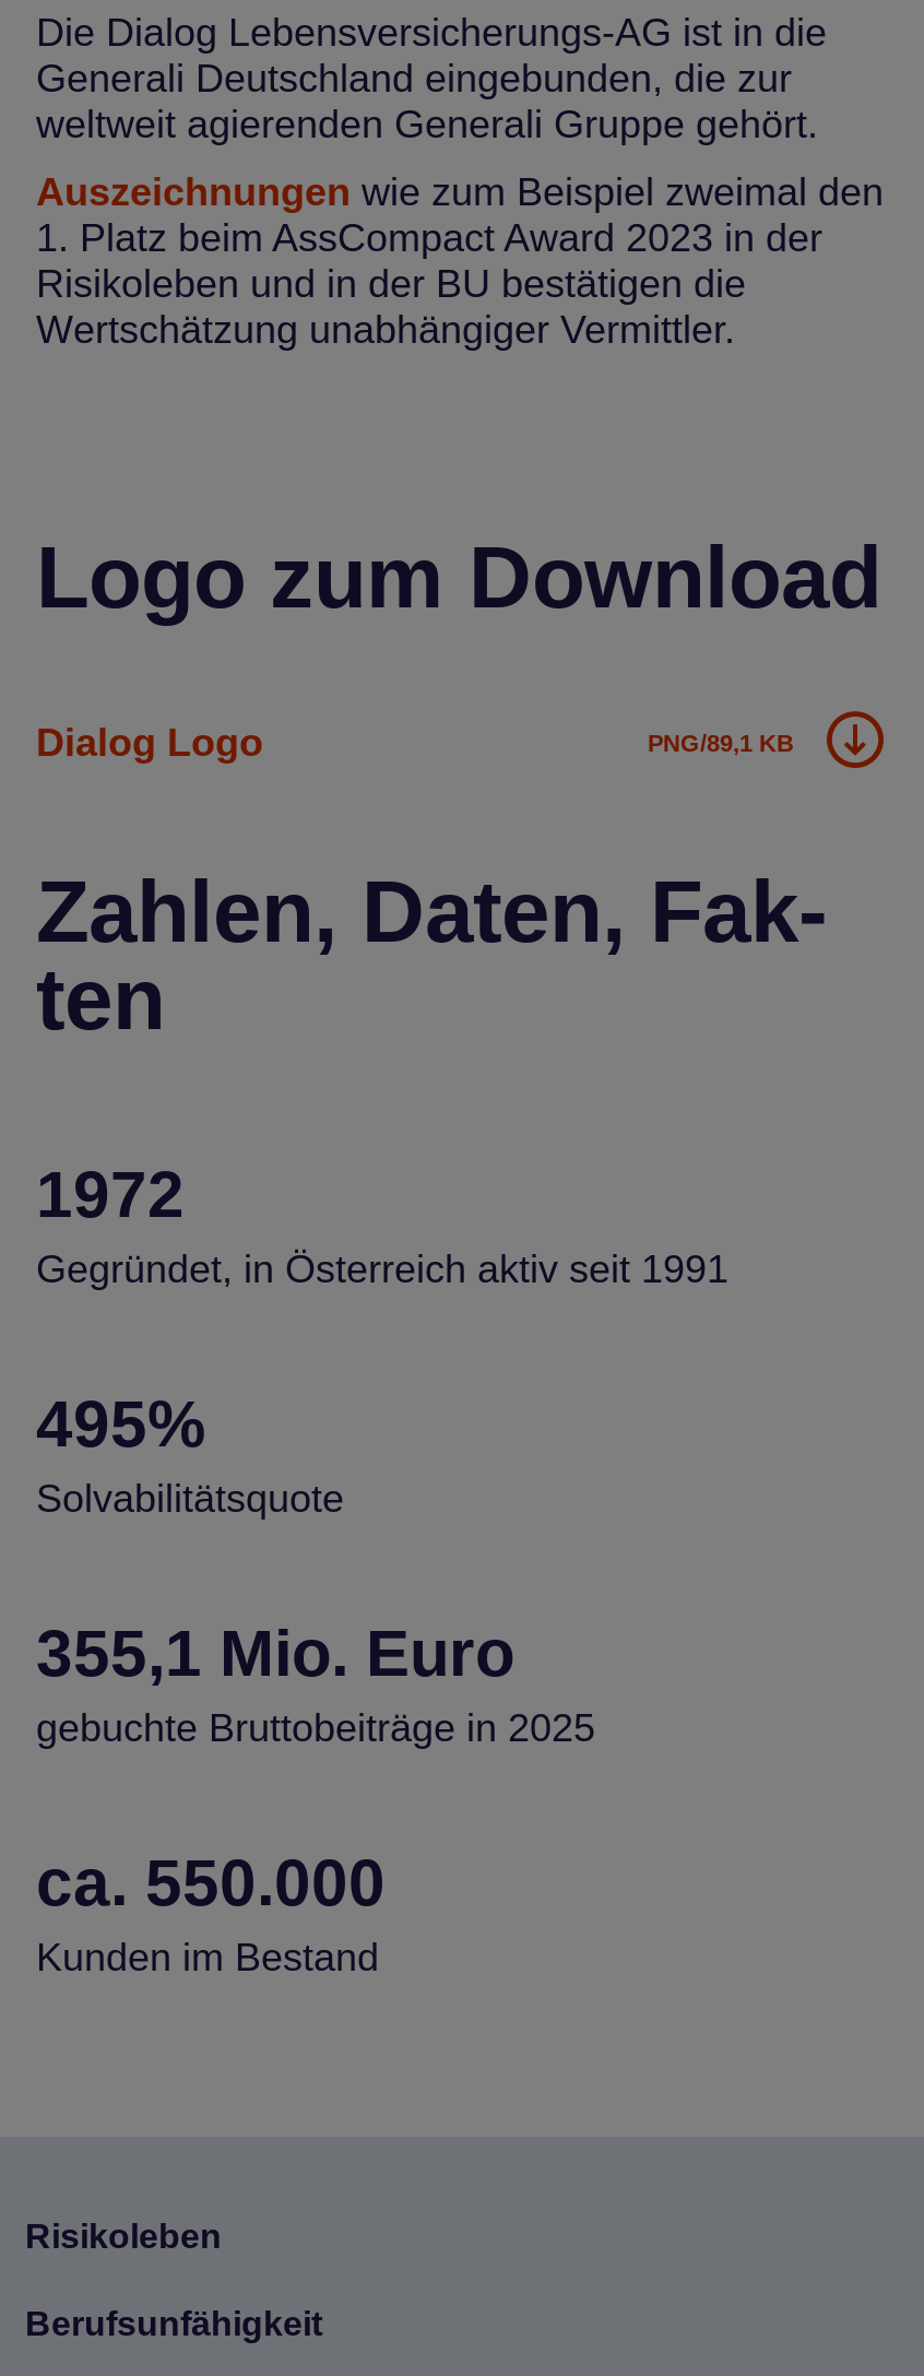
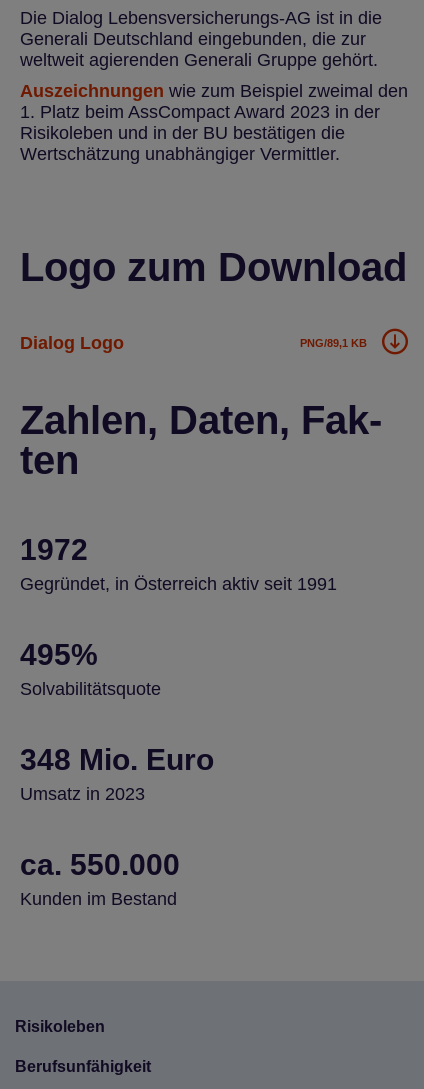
- 355,1 Mio. Euro
- gebuchte Bruttobeiträge in 2025
+ 348 Mio. Euro
+ Umsatz in 2023
